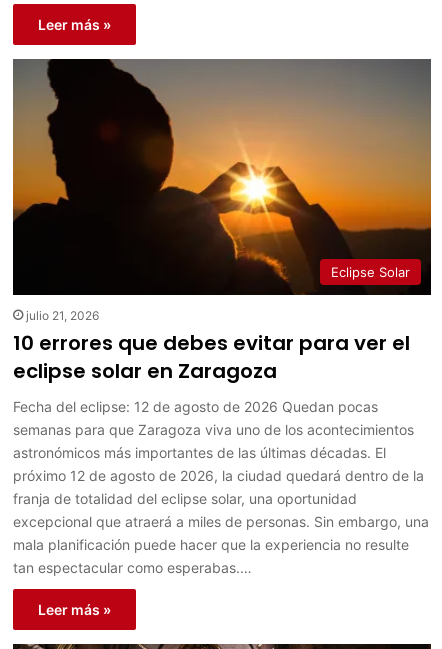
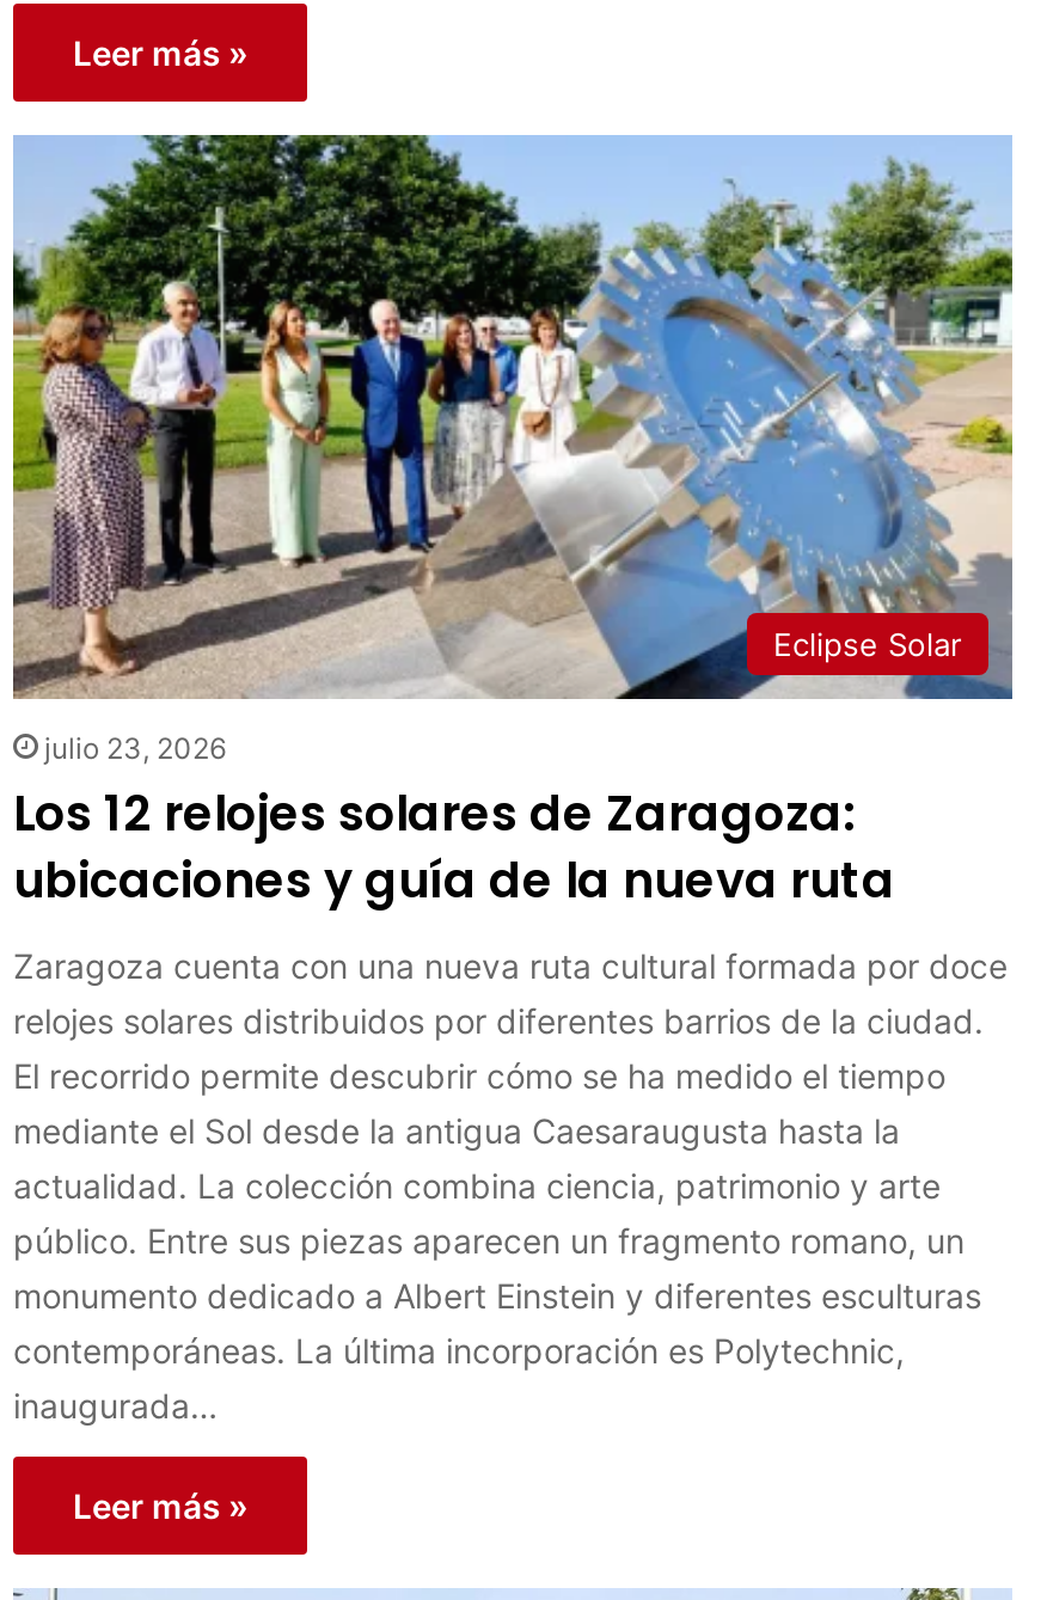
- [image]
- julio 21, 2026
- 10 errores que debes evitar para ver el
- eclipse solar en Zaragoza
+ [image]
+ julio 23, 2026
+ Los 12 relojes solares de Zaragoza:
+ ubicaciones y guía de la nueva ruta

- Fecha del eclipse: 12 de agosto de 2026 Quedan pocas
- semanas para que Zaragoza viva uno de los acontecimientos
- astronómicos más importantes de las últimas décadas. El
- próximo 12 de agosto de 2026, la ciudad quedará dentro de la
- franja de totalidad del eclipse solar, una oportunidad
- excepcional que atraerá a miles de personas. Sin embargo, una
- mala planificación puede hacer que la experiencia no resulte
- tan espectacular como esperabas.…
+ Zaragoza cuenta con una nueva ruta cultural formada por doce
+ relojes solares distribuidos por diferentes barrios de la ciudad.
+ El recorrido permite descubrir cómo se ha medido el tiempo
+ mediante el Sol desde la antigua Caesaraugusta hasta la
+ actualidad. La colección combina ciencia, patrimonio y arte
+ público. Entre sus piezas aparecen un fragmento romano, un
+ monumento dedicado a Albert Einstein y diferentes esculturas
+ contemporáneas. La última incorporación es Polytechnic,
+ inaugurada…
